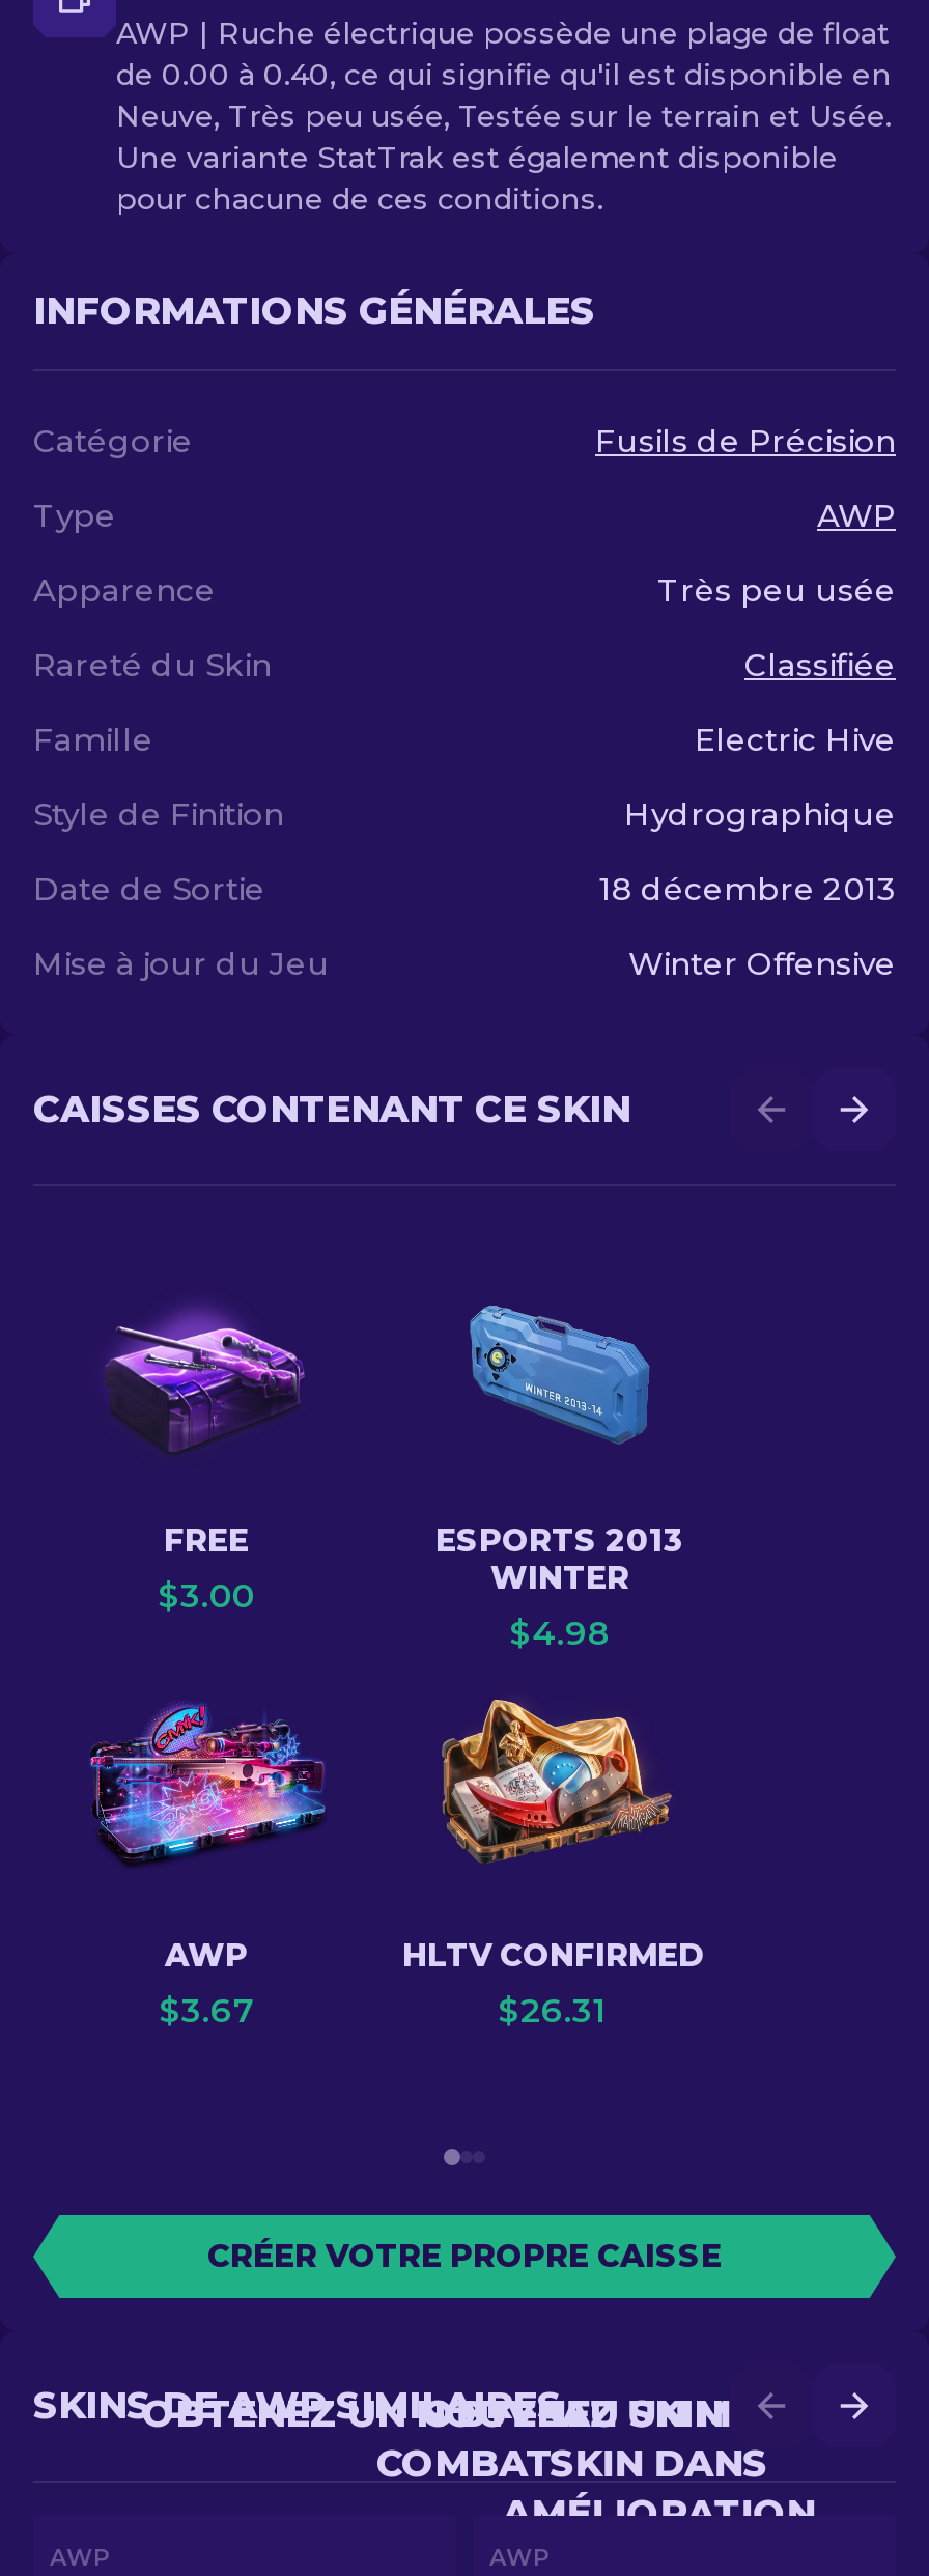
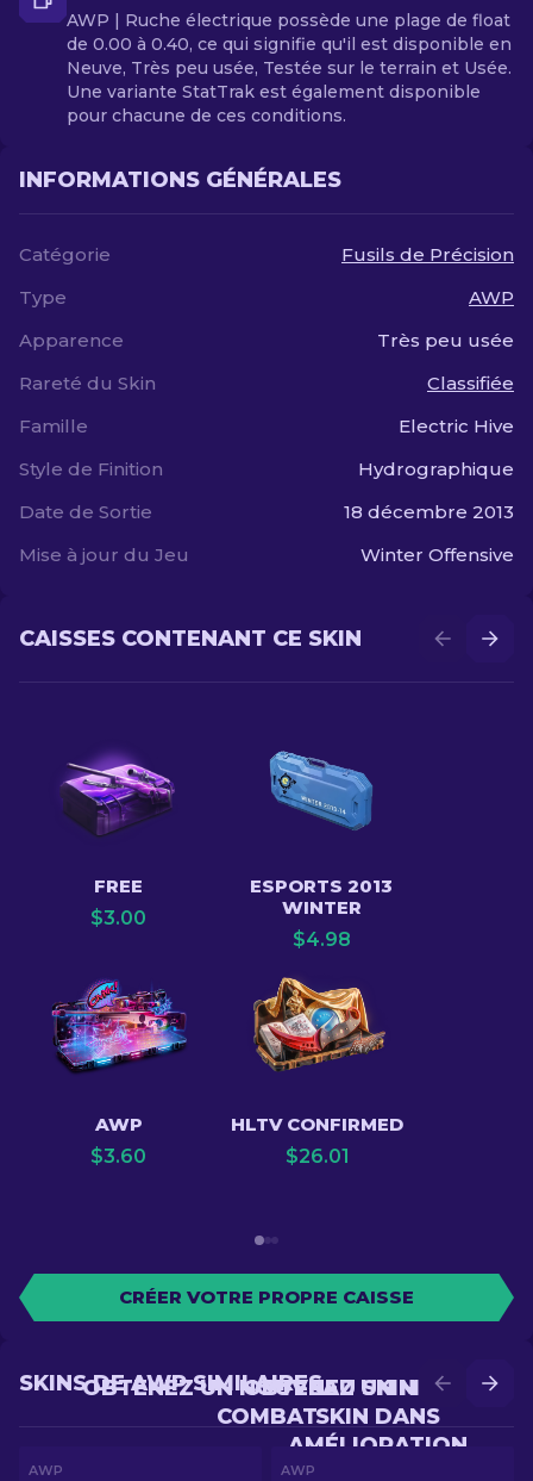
- $3.67
+ $3.60

- $26.31
+ $26.01
